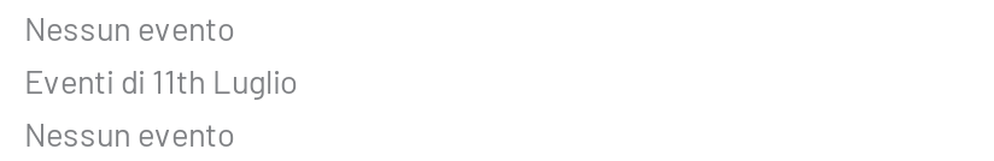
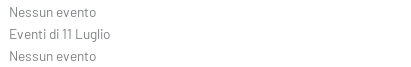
- Eventi di 11th Luglio
+ Eventi di 11 Luglio
